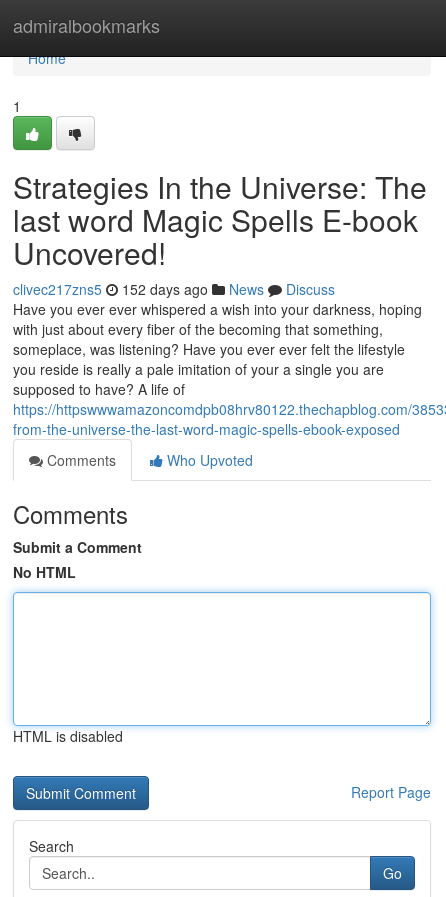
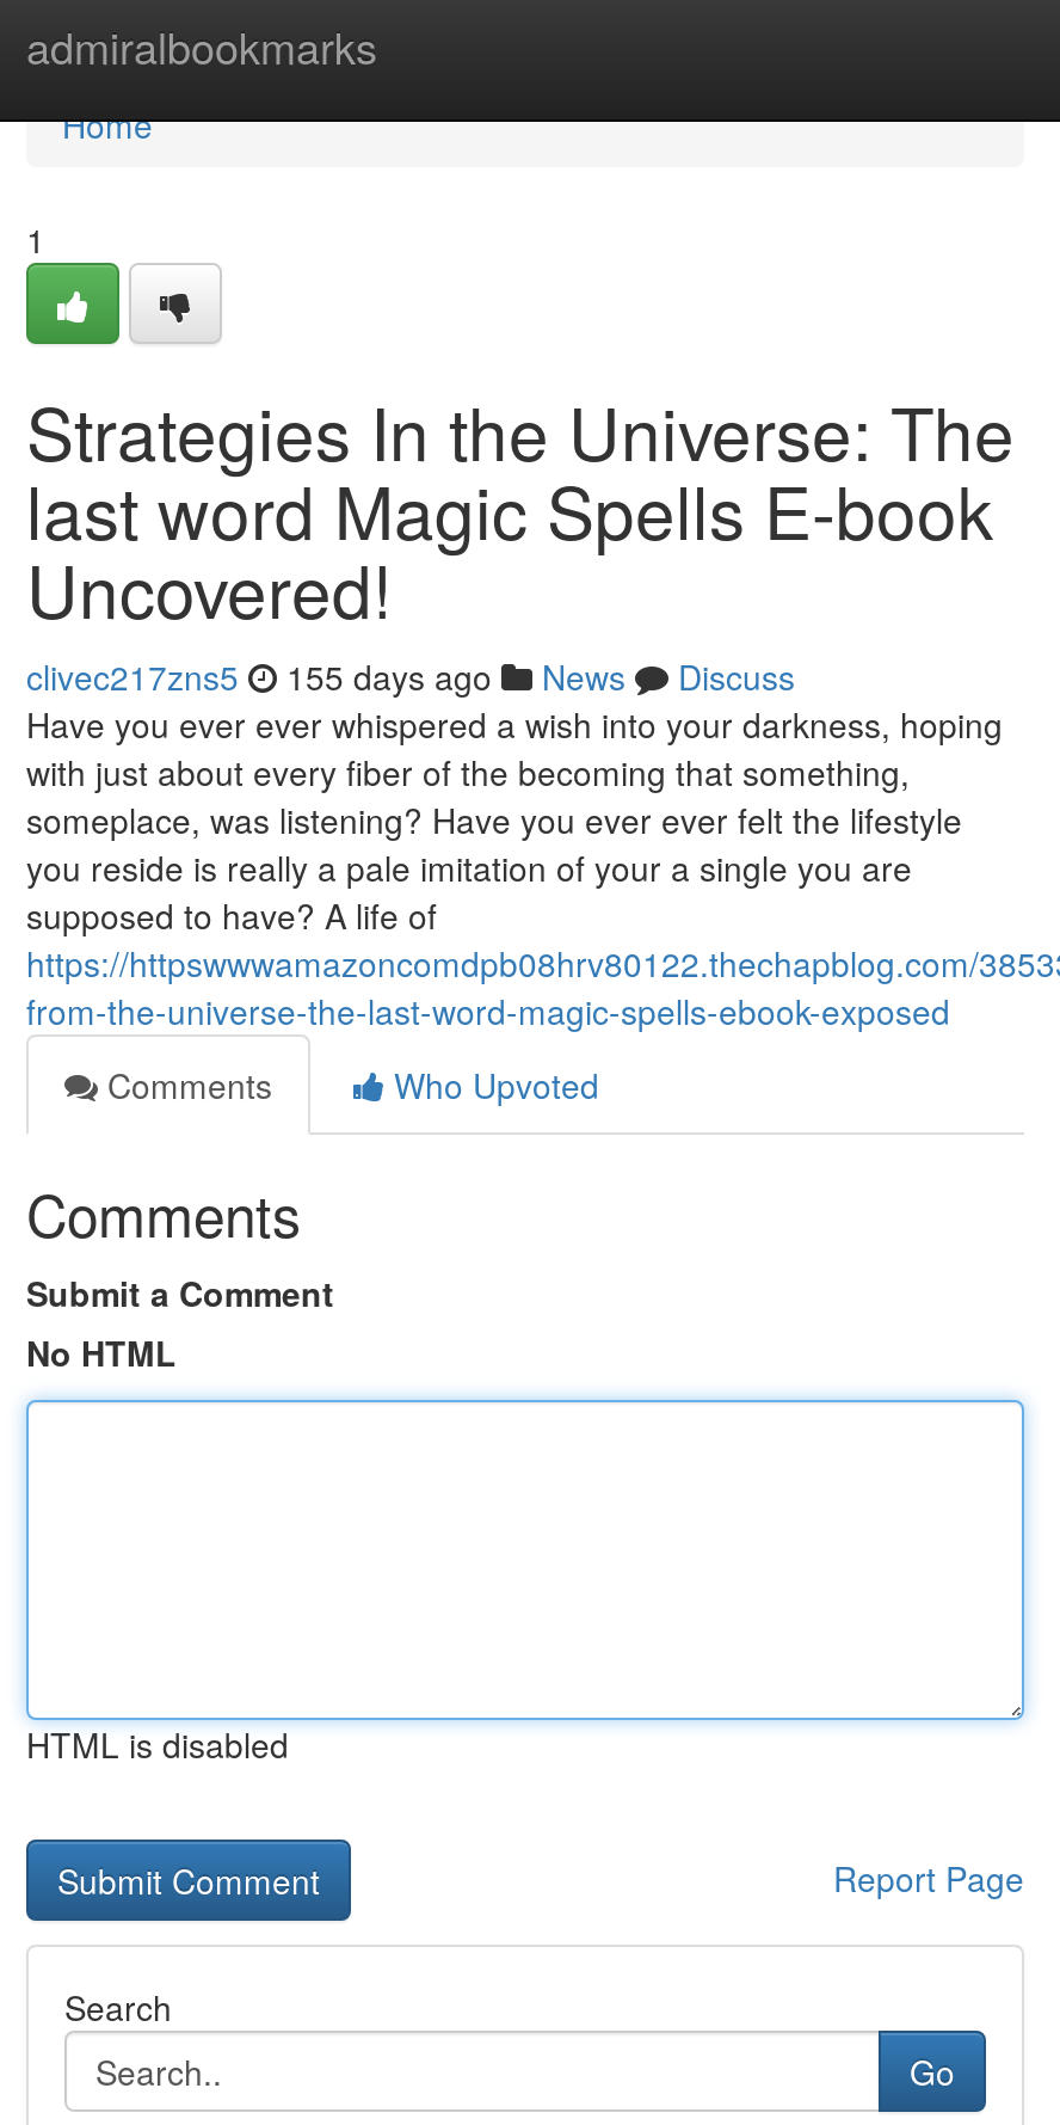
- clivec217zns5 152 days ago News Discuss
+ clivec217zns5 155 days ago News Discuss
